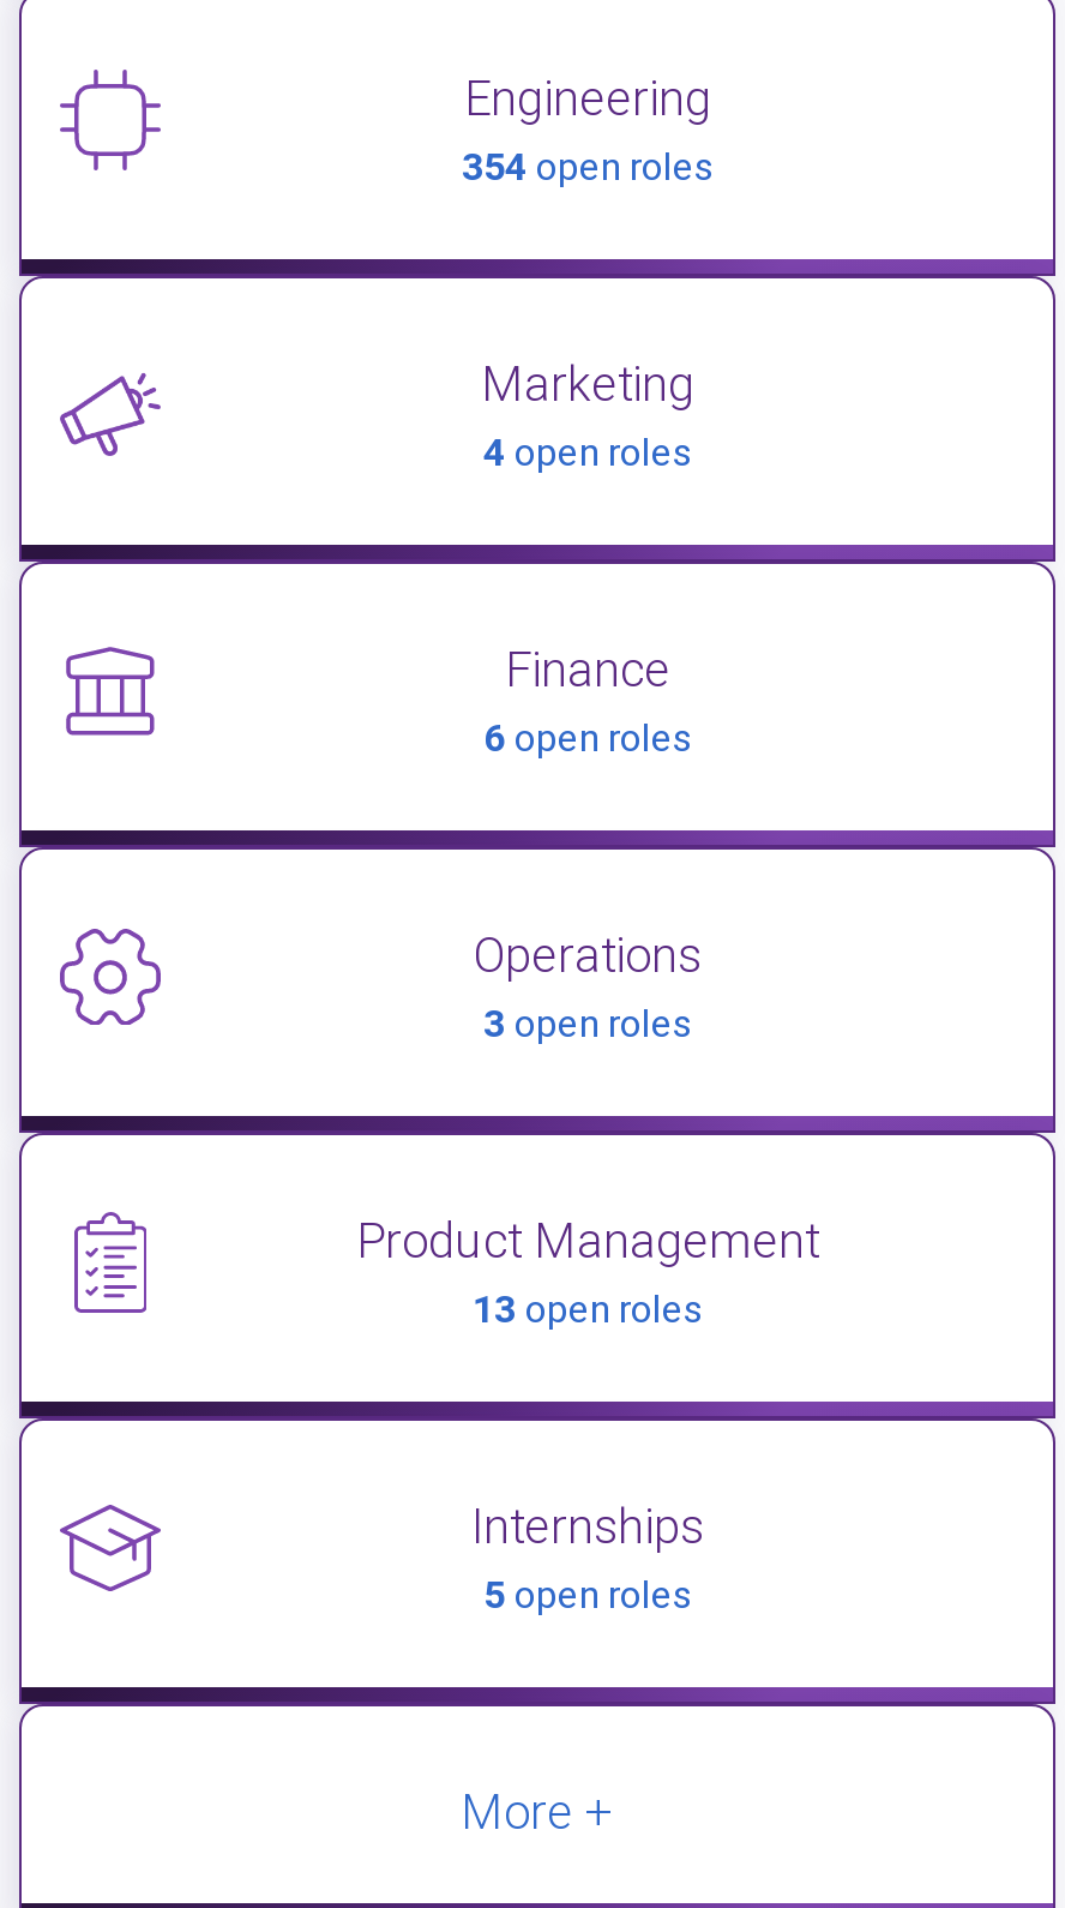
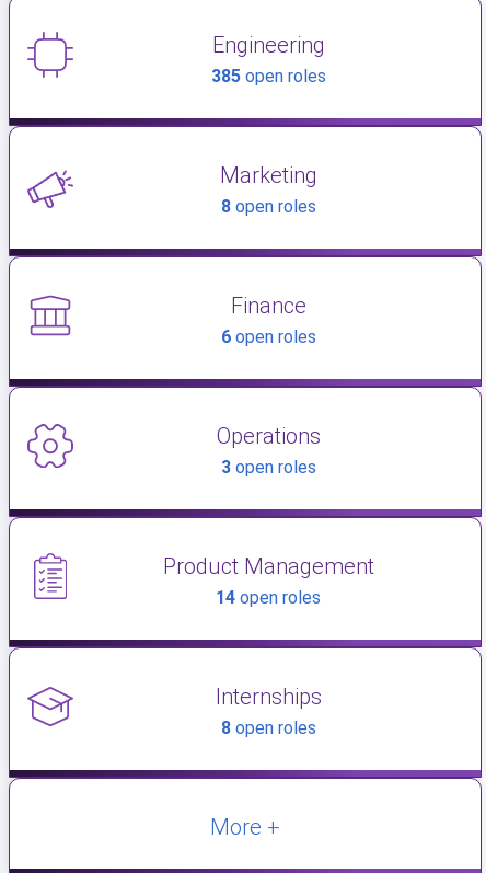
- 354 open roles
+ 385 open roles

- 4 open roles
+ 8 open roles

- 13 open roles
+ 14 open roles

- 5 open roles
+ 8 open roles
